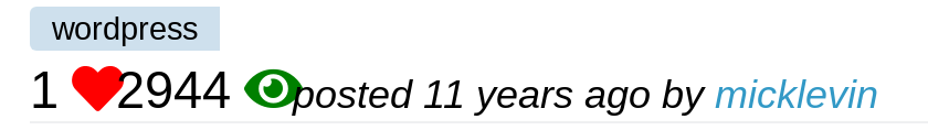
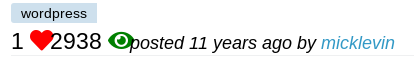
- 1 2944 posted 11 years ago by micklevin
+ 1 2938 posted 11 years ago by micklevin
